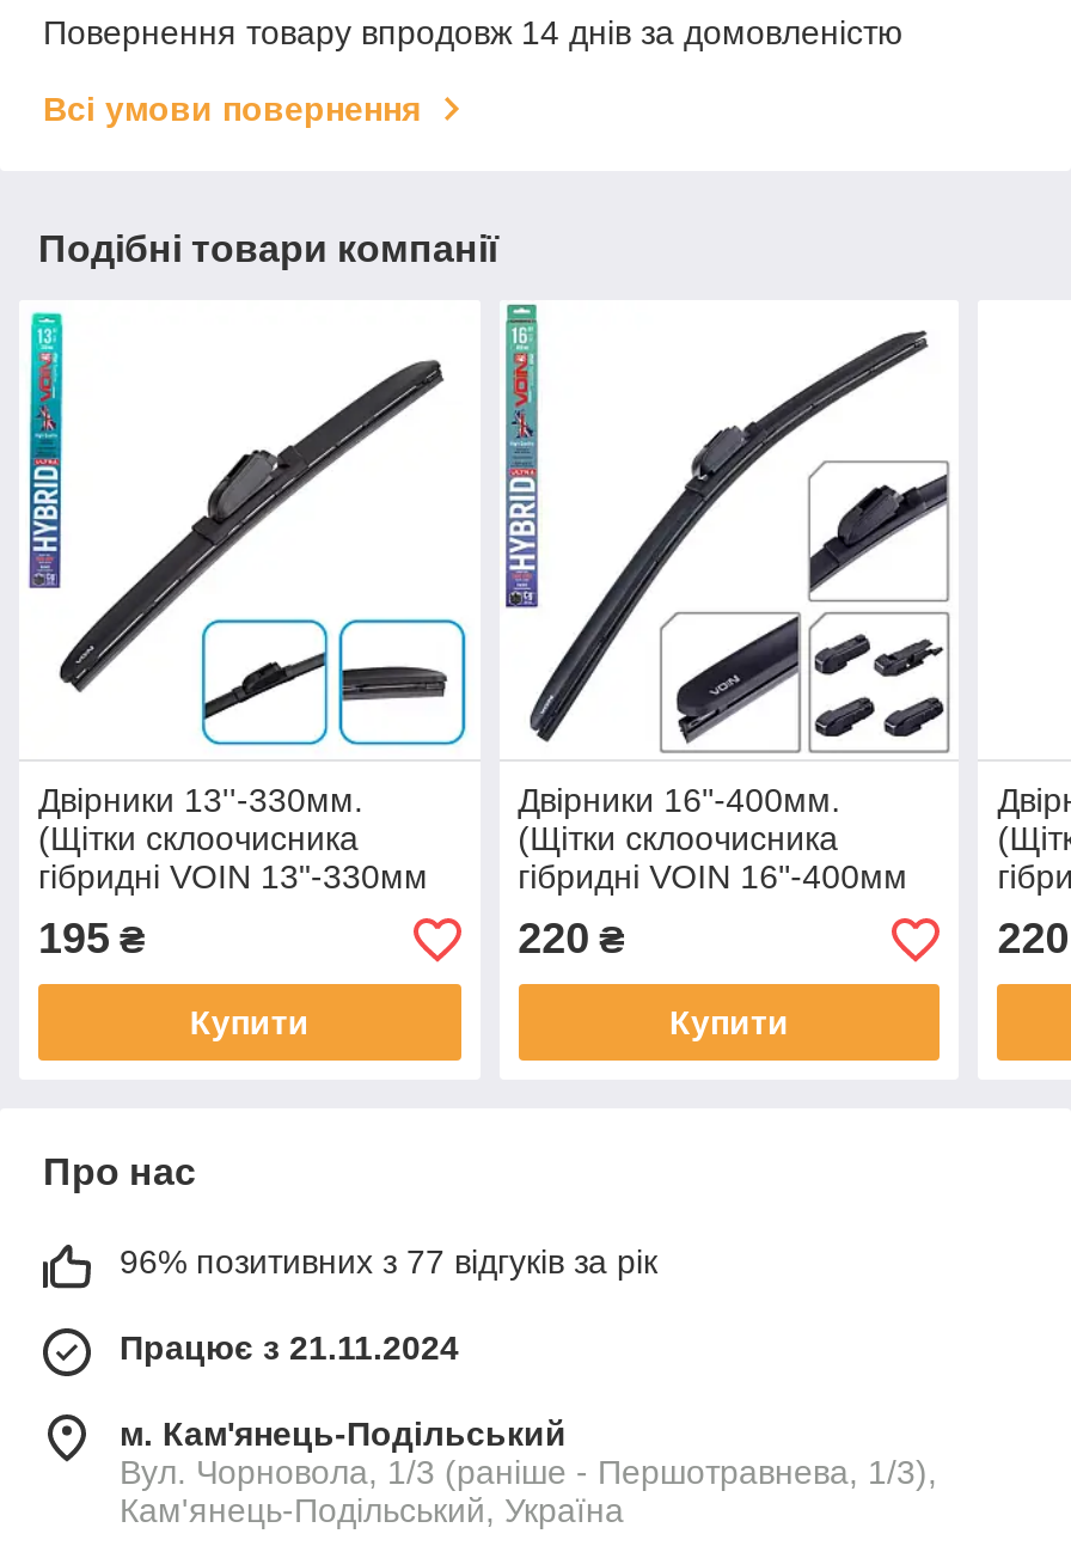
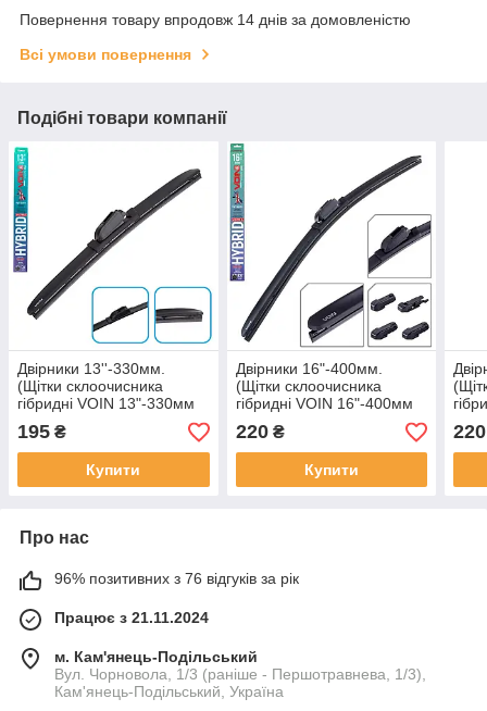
- 96% позитивних з 77 відгуків за рік
+ 96% позитивних з 76 відгуків за рік
